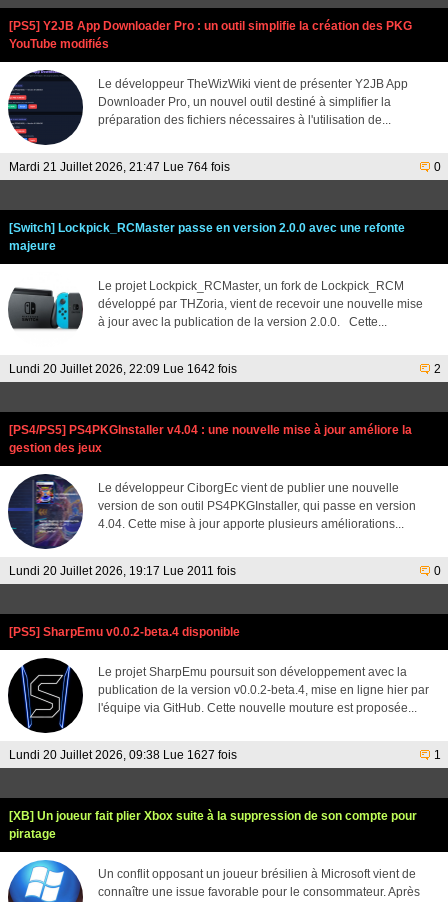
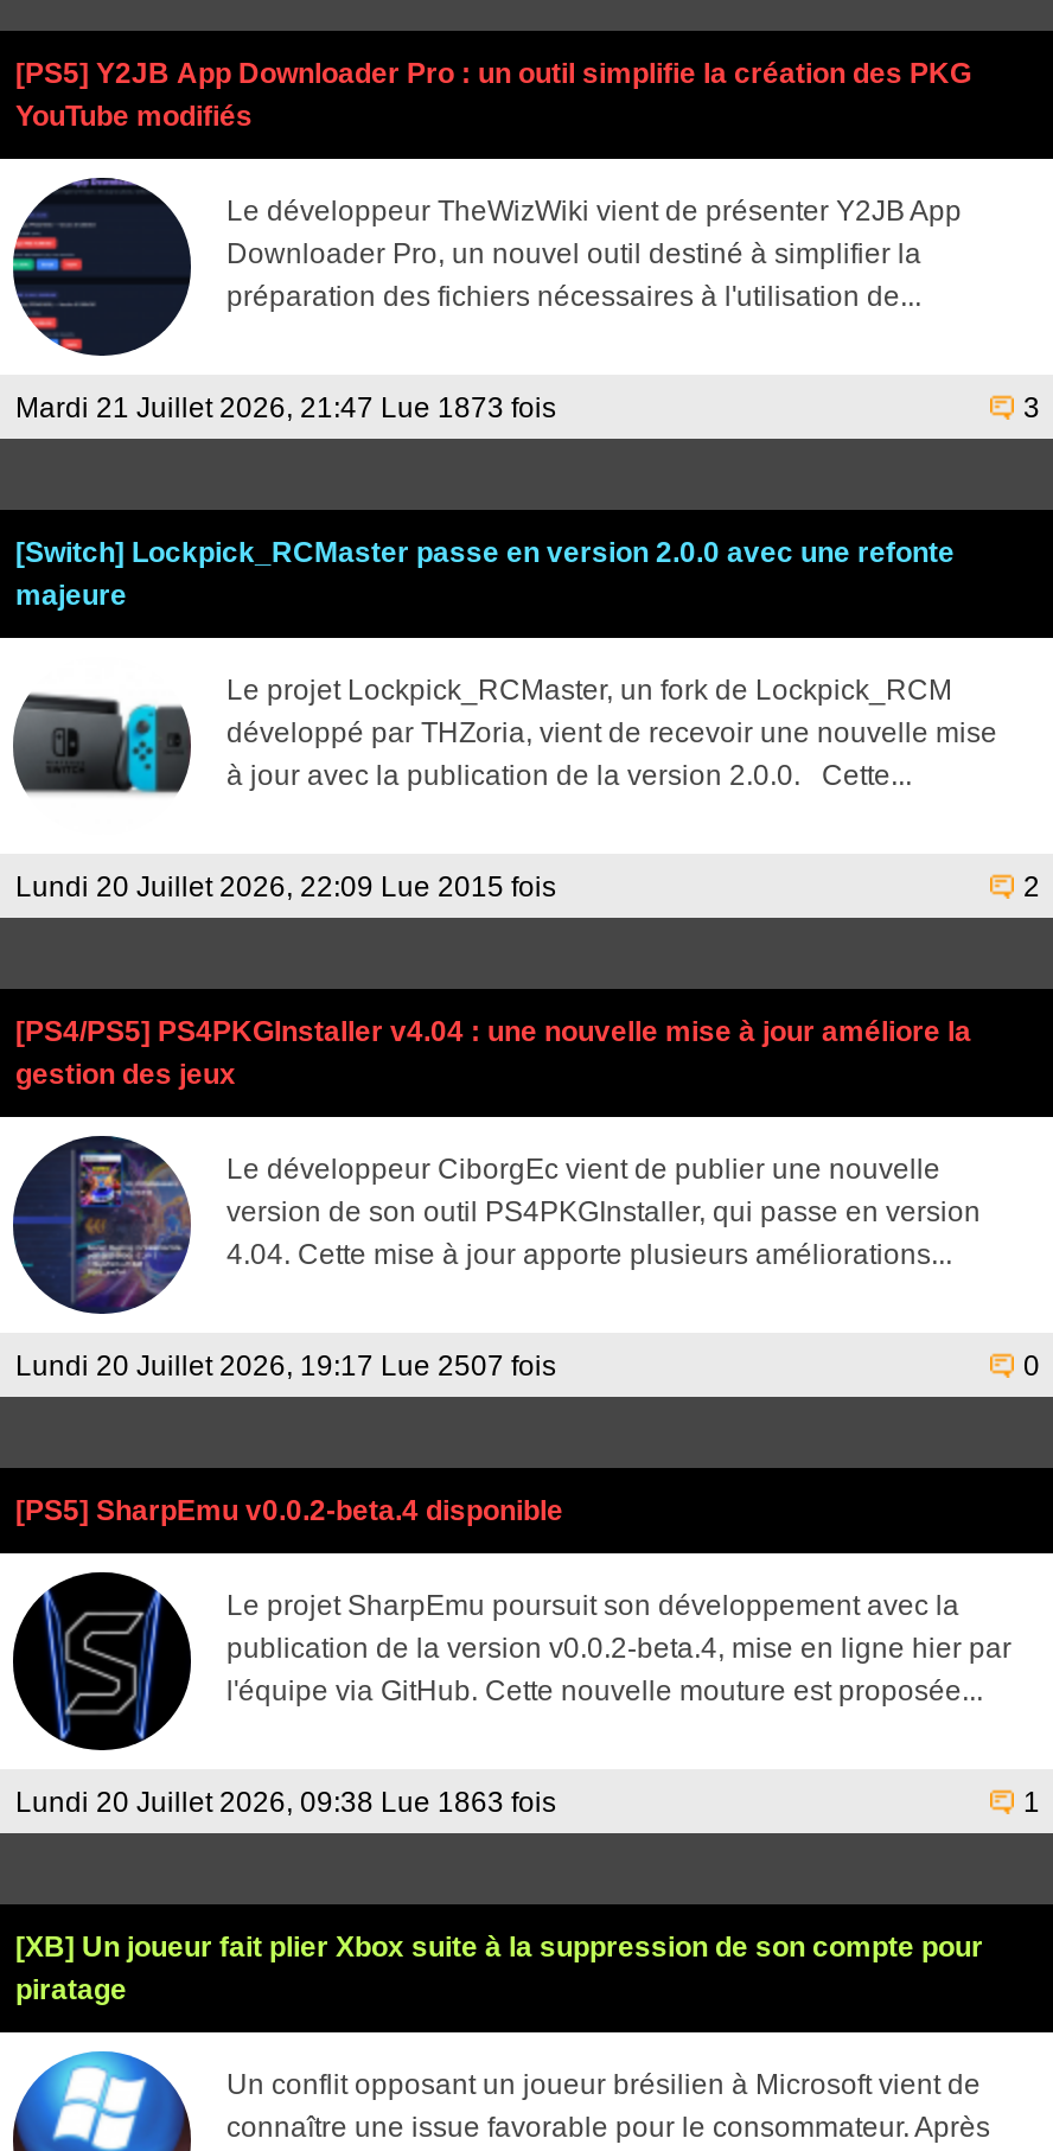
- Mardi 21 Juillet 2026, 21:47 Lue 764 fois
+ Mardi 21 Juillet 2026, 21:47 Lue 1873 fois

- 0
+ 3

- Lundi 20 Juillet 2026, 22:09 Lue 1642 fois
+ Lundi 20 Juillet 2026, 22:09 Lue 2015 fois

- Lundi 20 Juillet 2026, 19:17 Lue 2011 fois
+ Lundi 20 Juillet 2026, 19:17 Lue 2507 fois

- Lundi 20 Juillet 2026, 09:38 Lue 1627 fois
+ Lundi 20 Juillet 2026, 09:38 Lue 1863 fois
